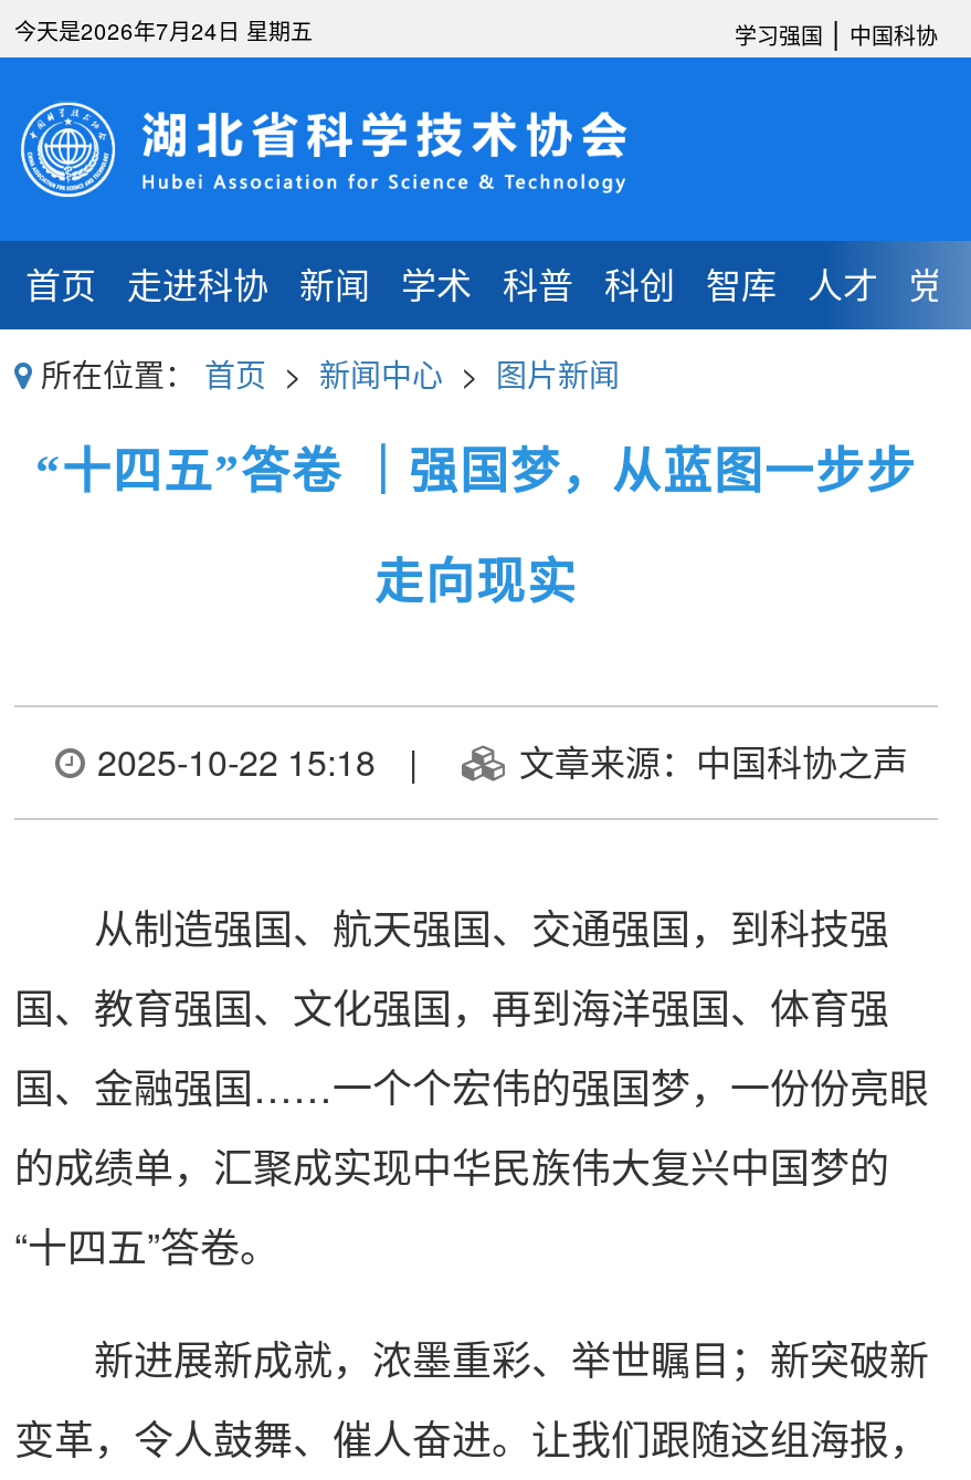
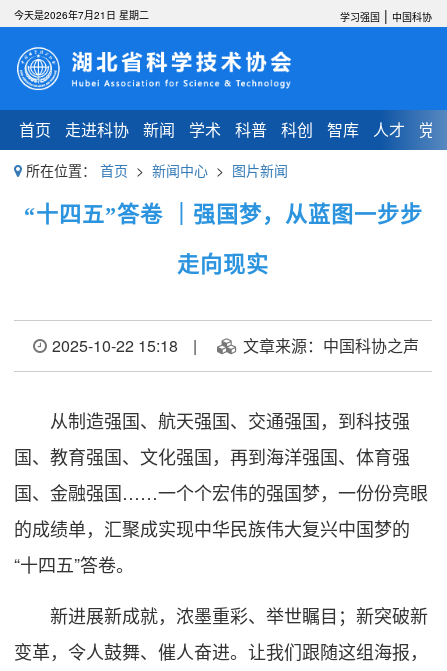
- 今天是2026年7月24日 星期五
+ 今天是2026年7月21日 星期二
